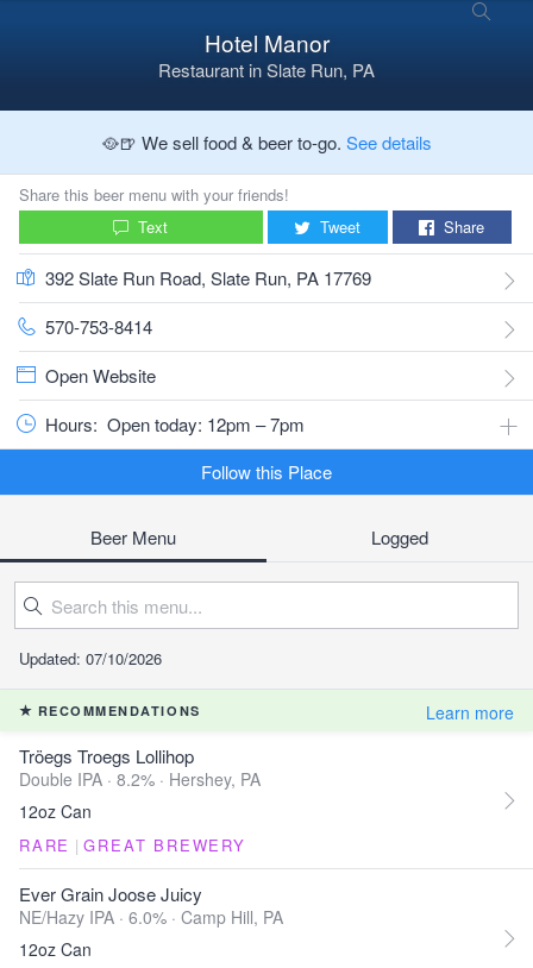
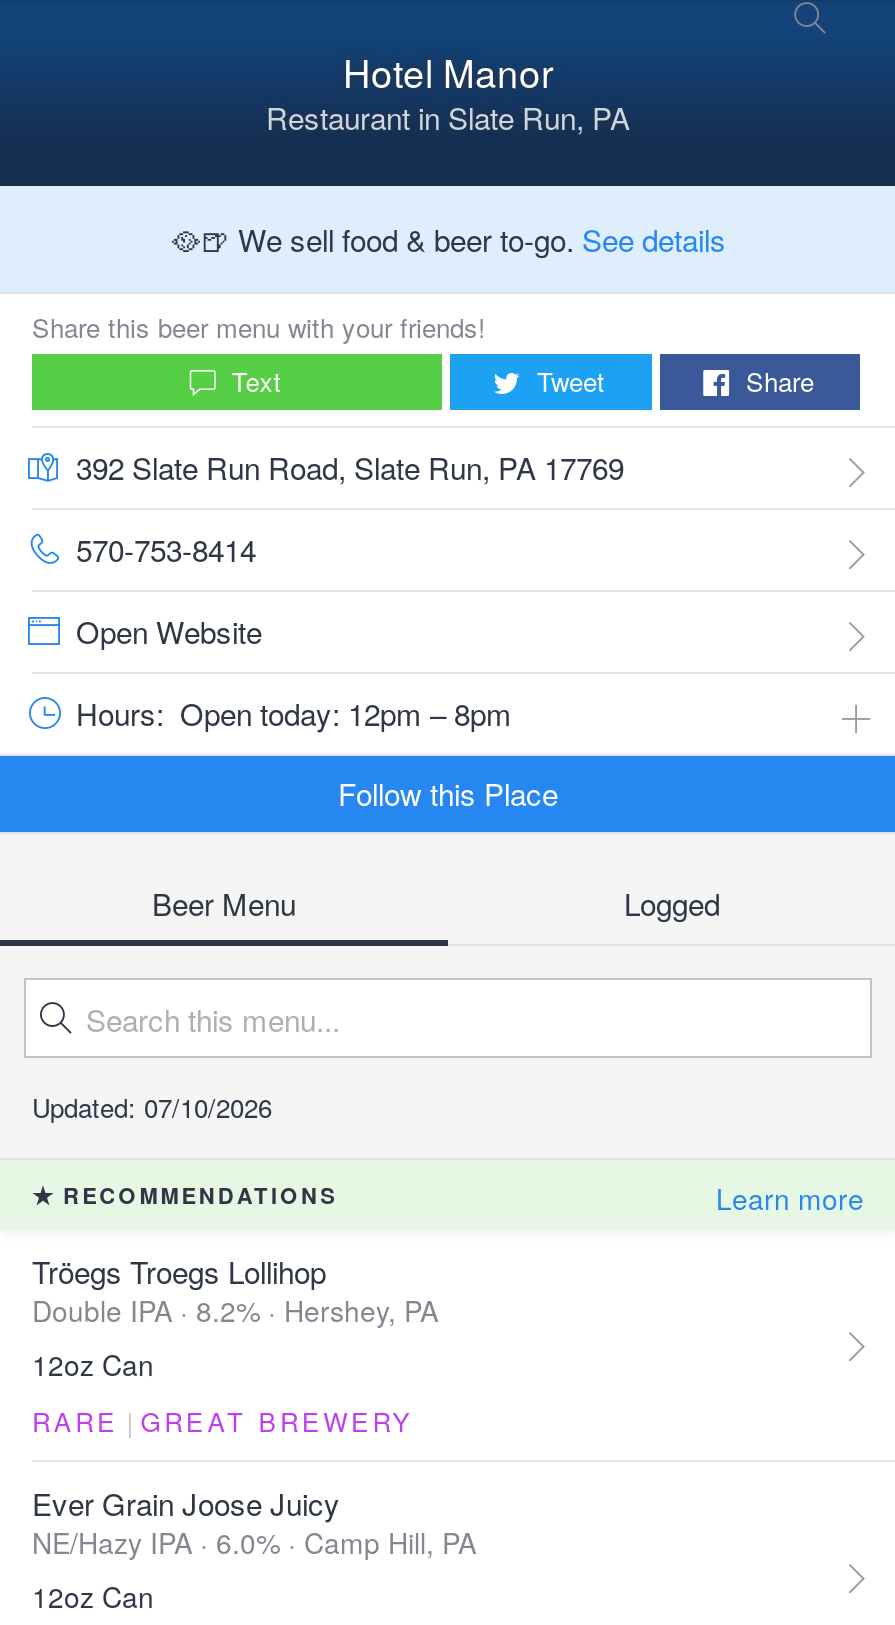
- Hours: Open today: 12pm – 7pm
+ Hours: Open today: 12pm – 8pm
